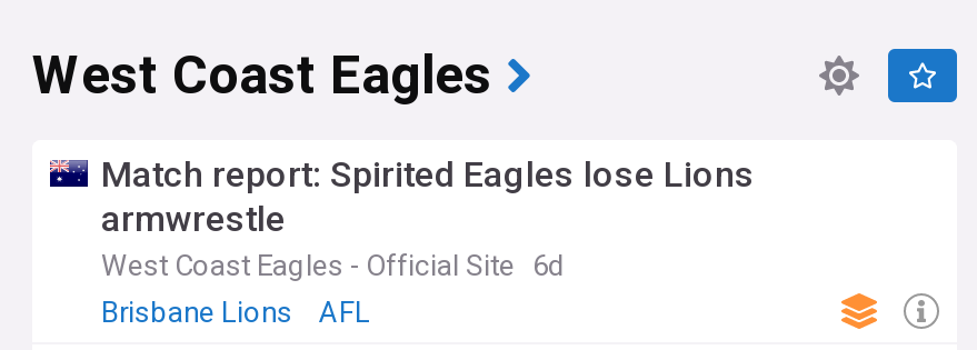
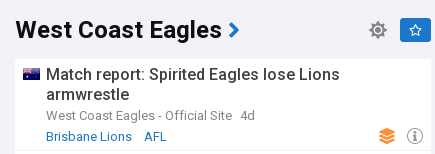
- West Coast Eagles - Official Site 6d
+ West Coast Eagles - Official Site 4d
